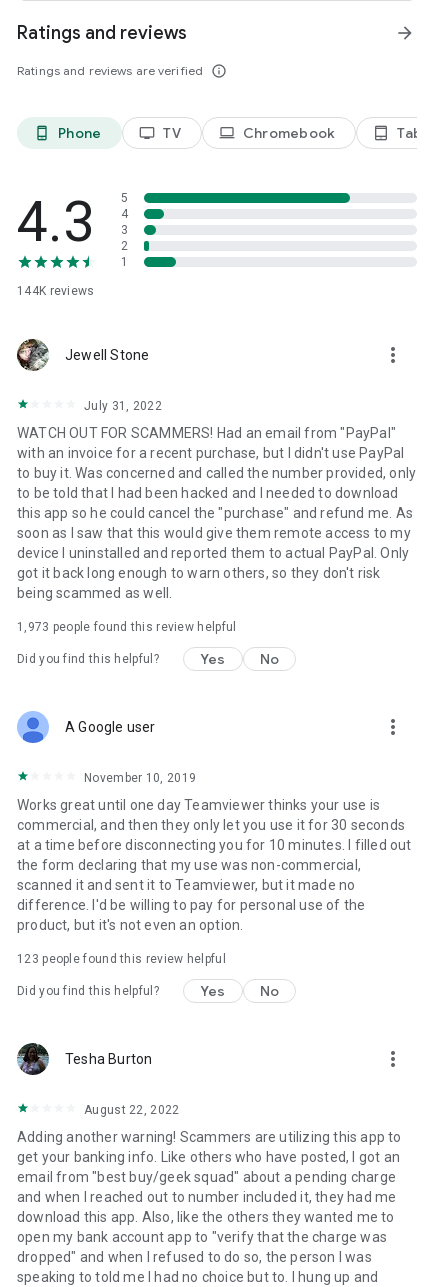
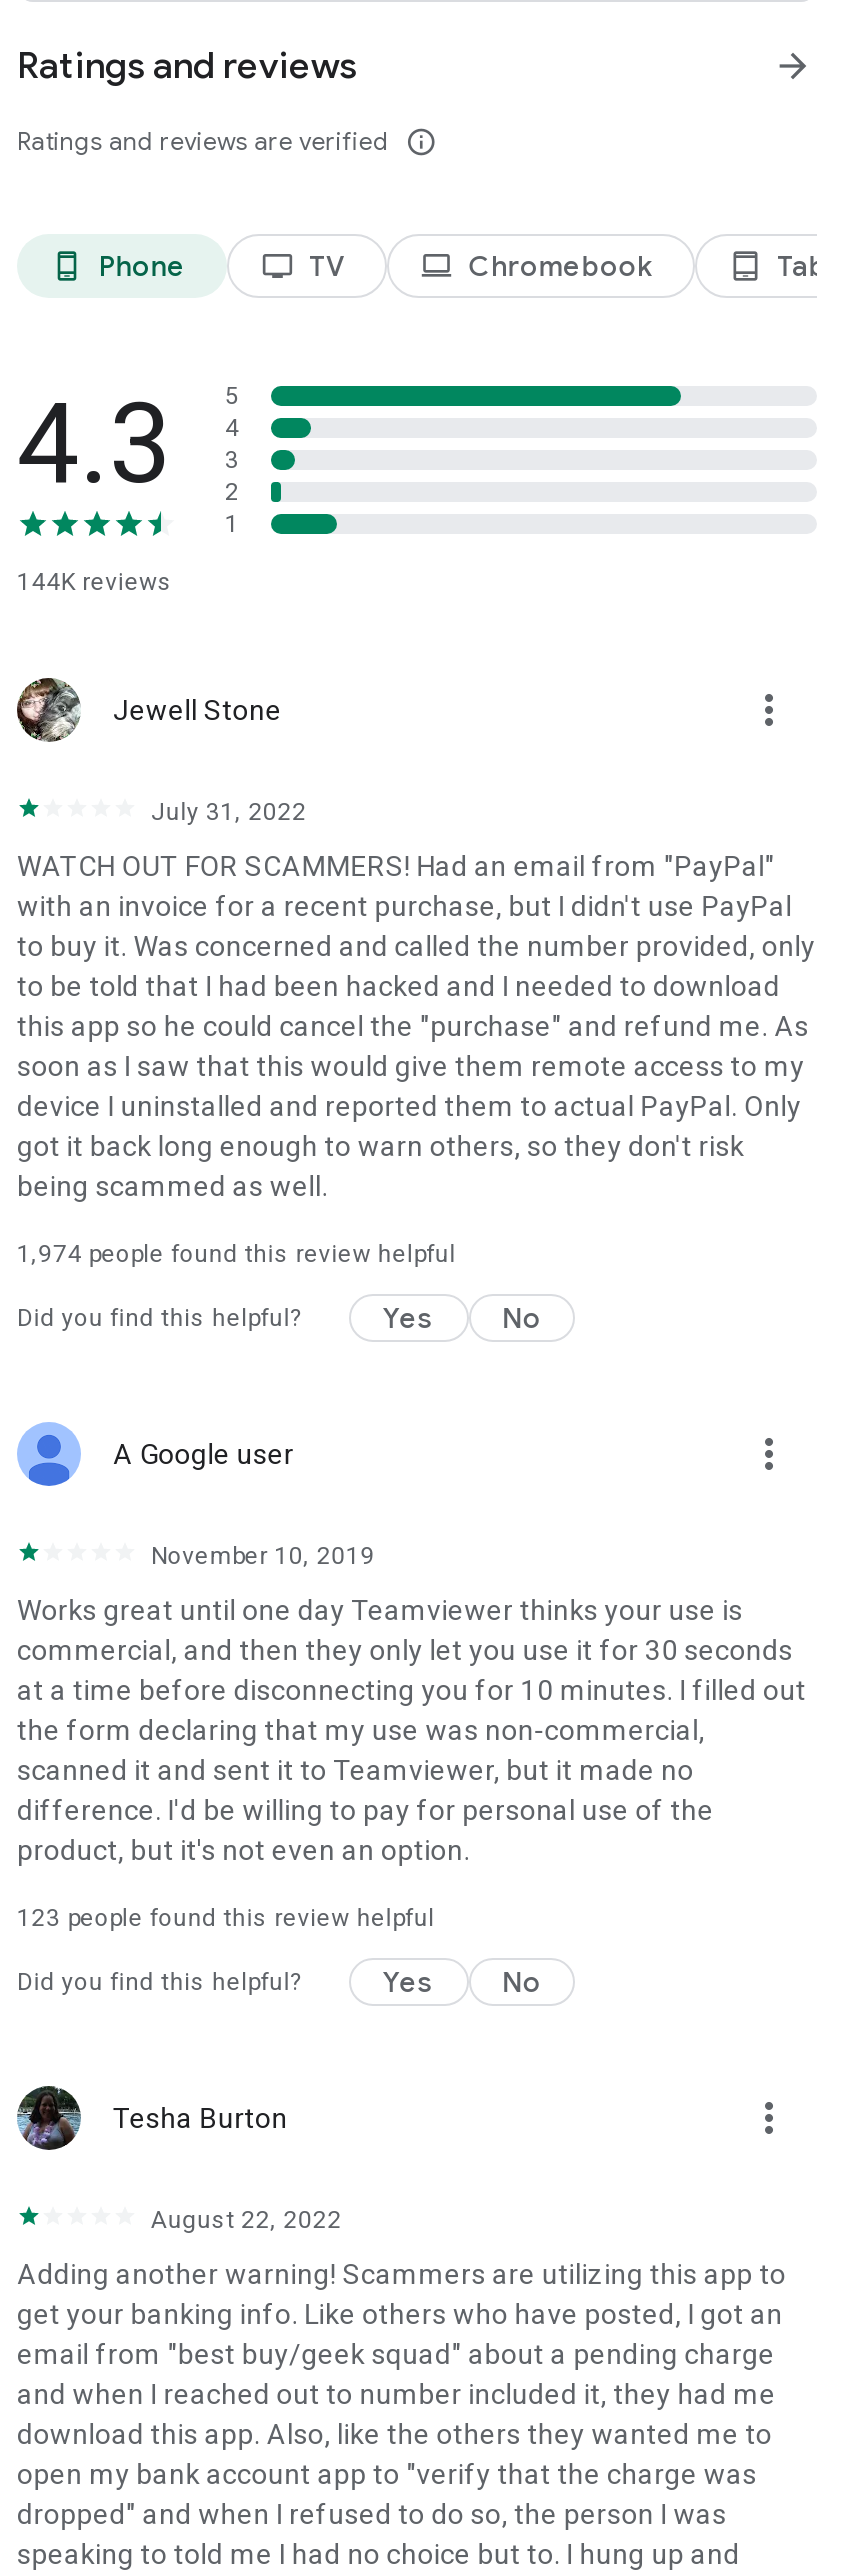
- 1,973 people found this review helpful
+ 1,974 people found this review helpful
